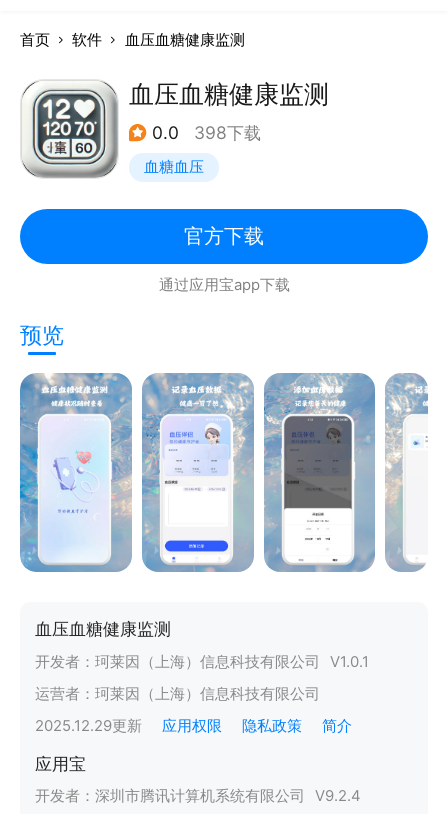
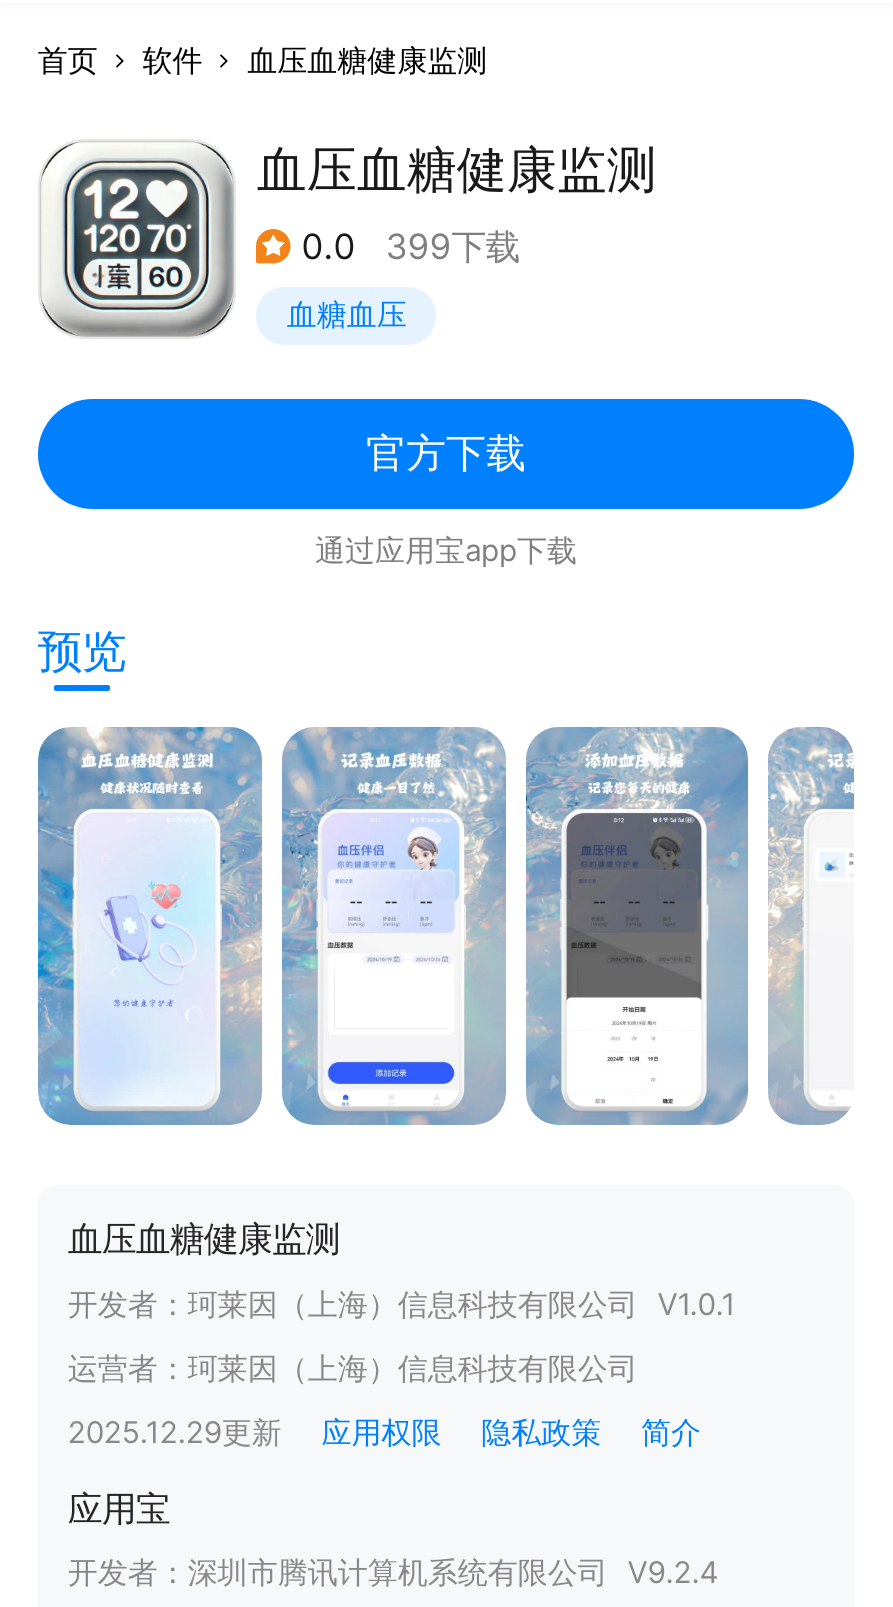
- 0.0 398下载
+ 0.0 399下载
